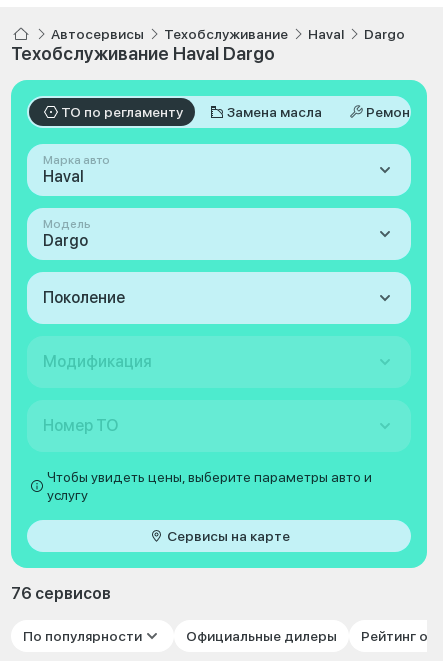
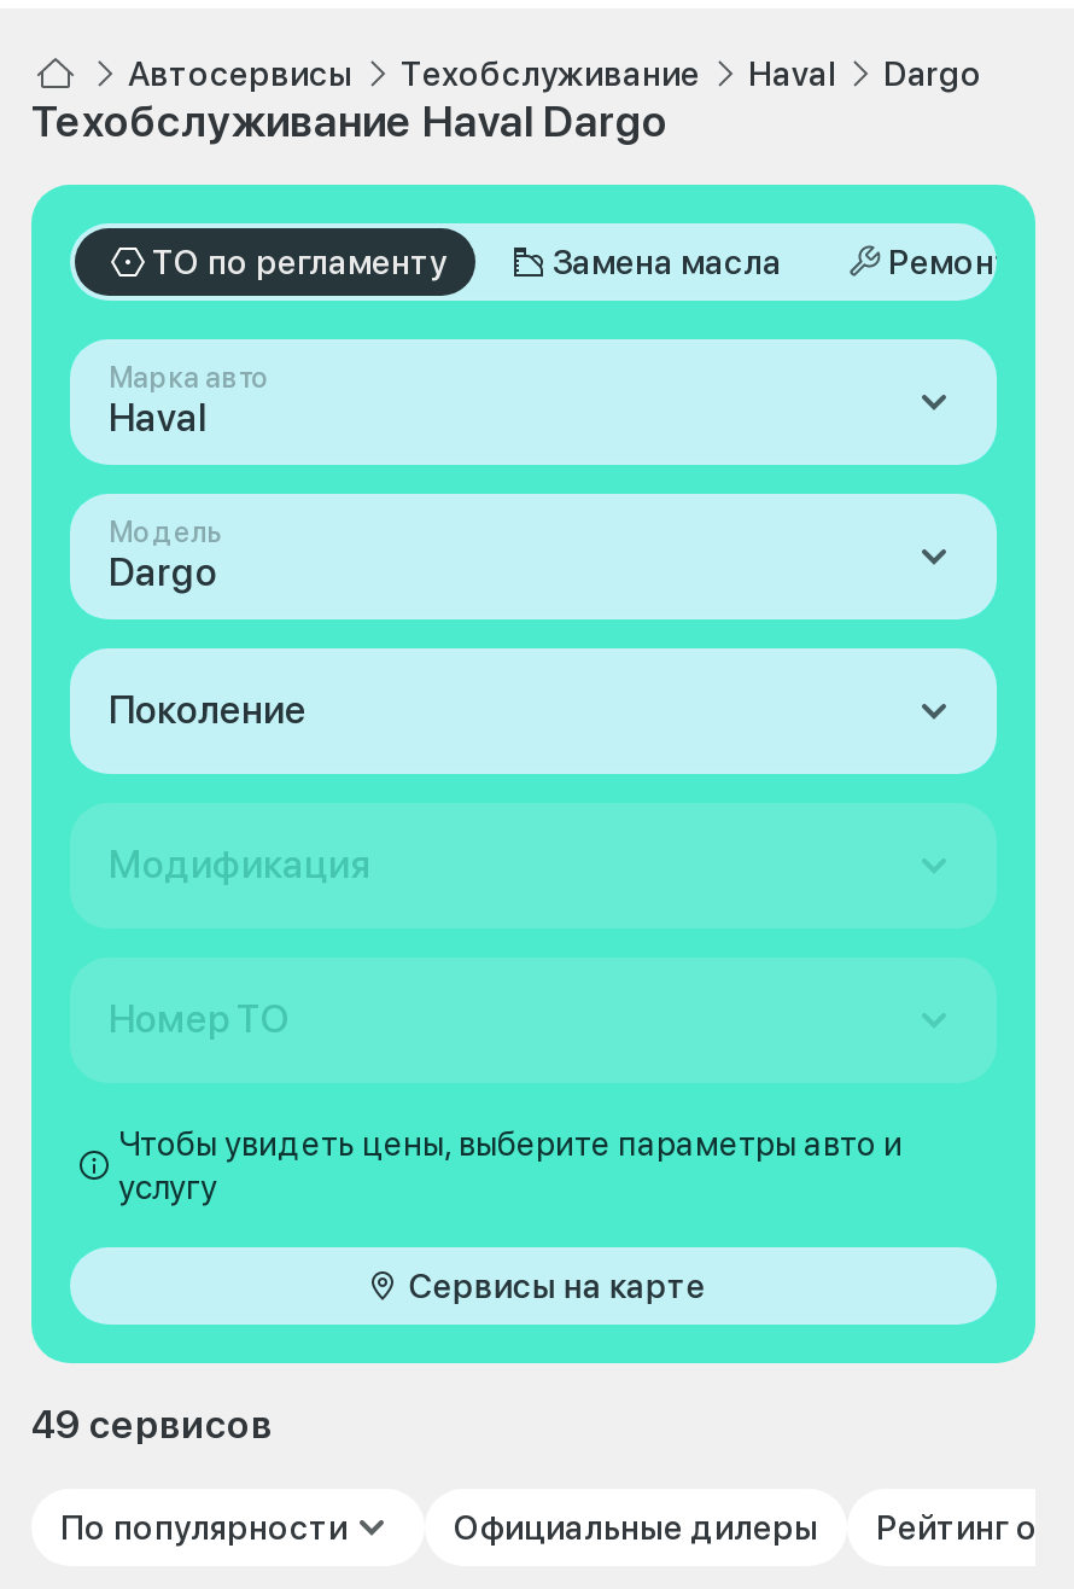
- 76 сервисов
+ 49 сервисов
